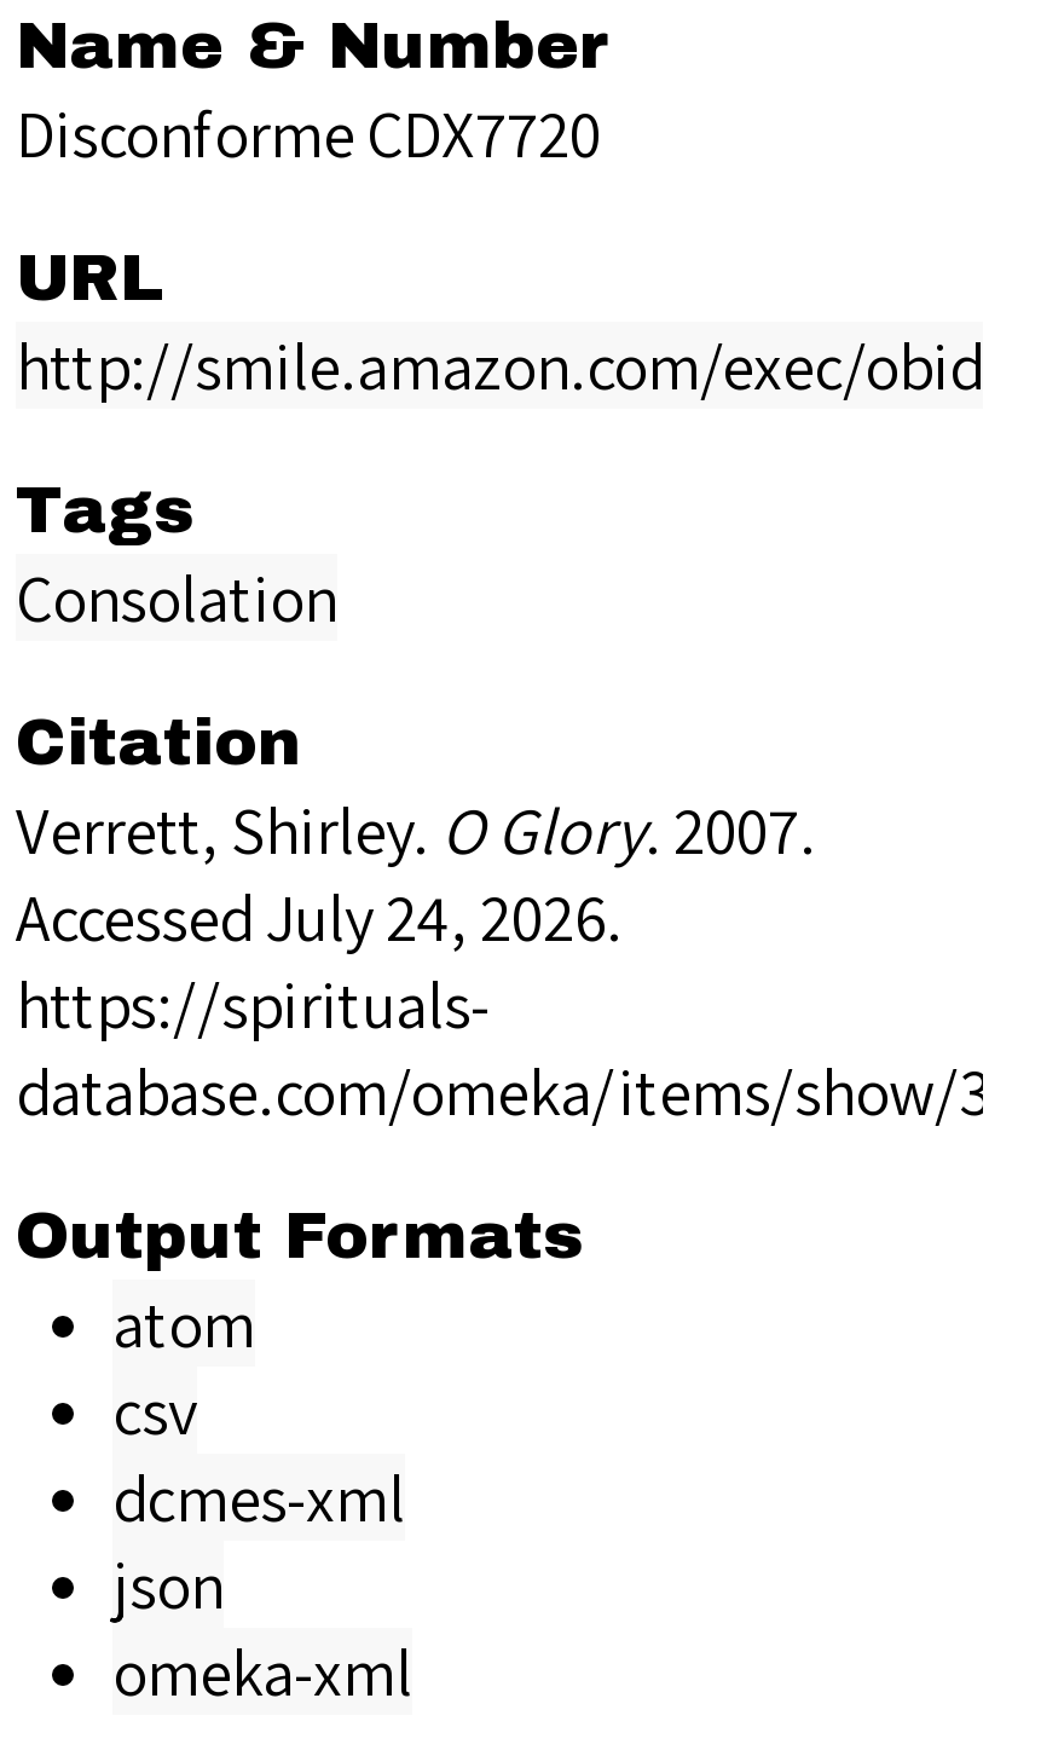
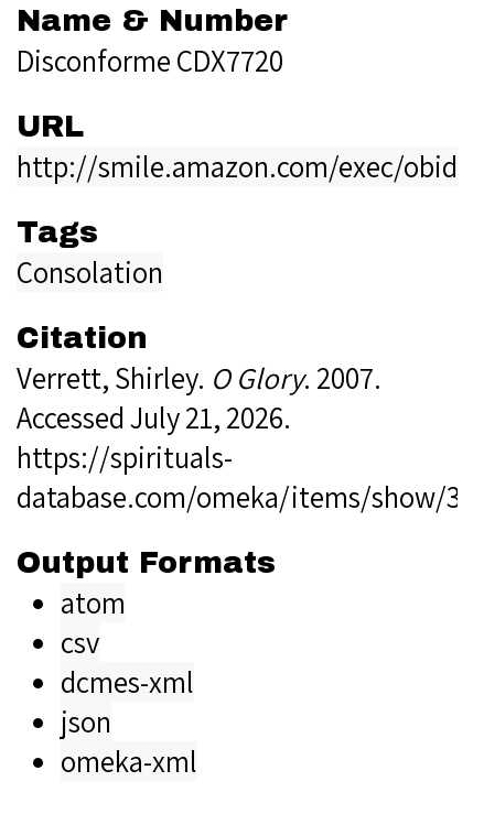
- Accessed July 24, 2026.
+ Accessed July 21, 2026.
